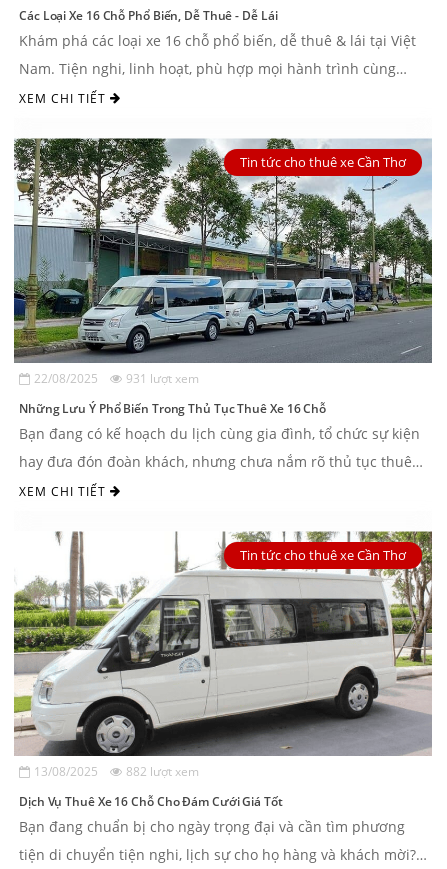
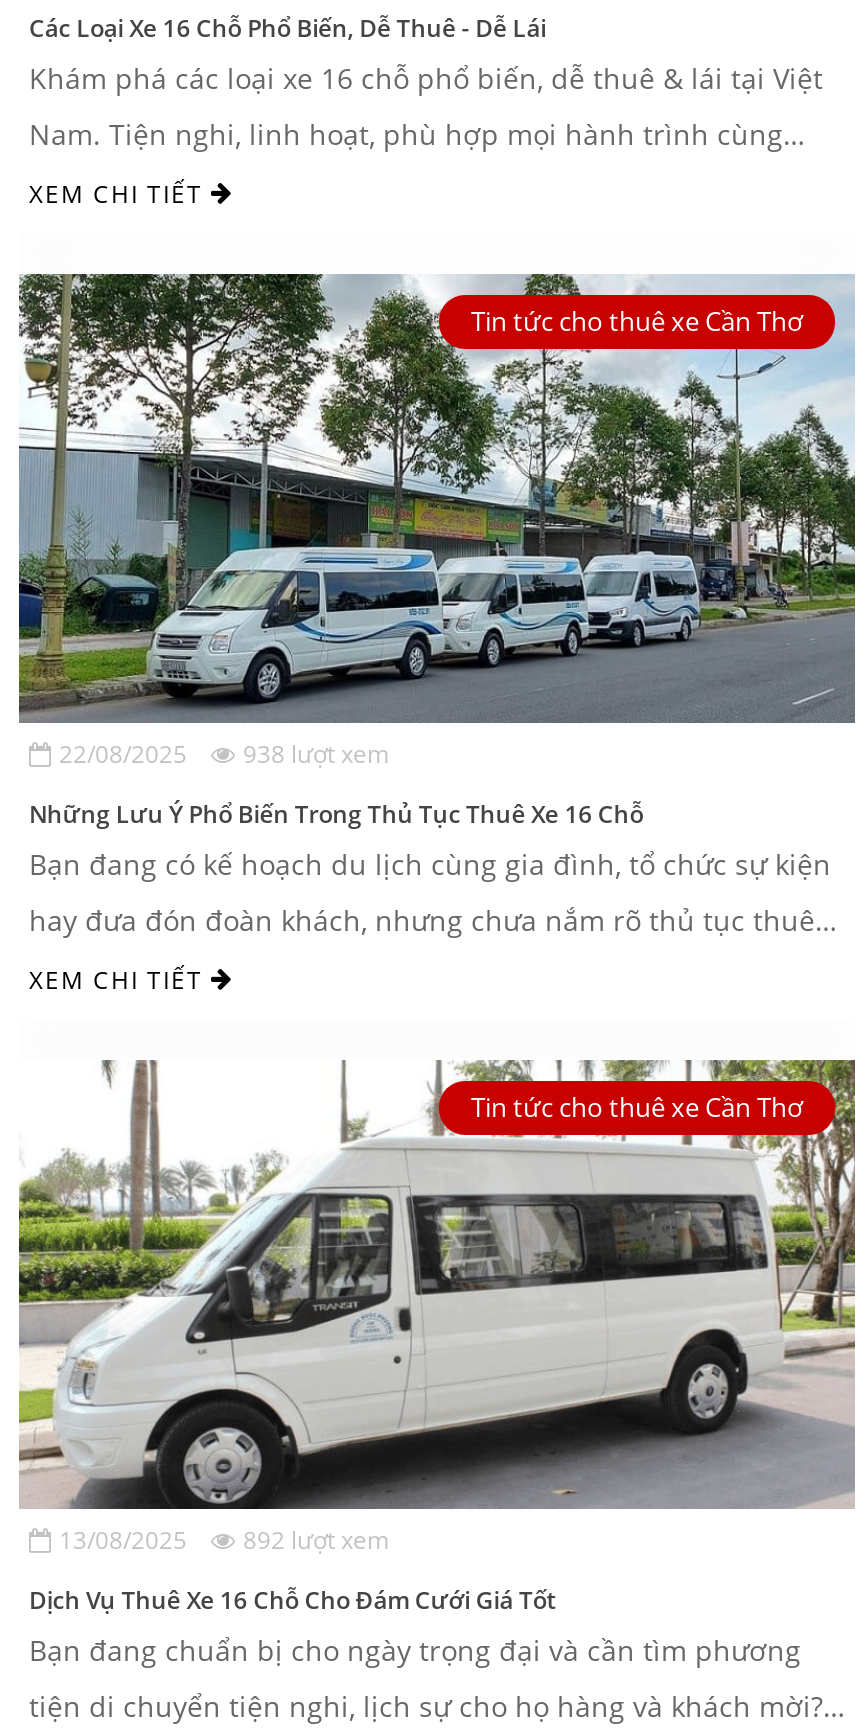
- 22/08/2025 931 lượt xem
+ 22/08/2025 938 lượt xem

- 13/08/2025 882 lượt xem
+ 13/08/2025 892 lượt xem
